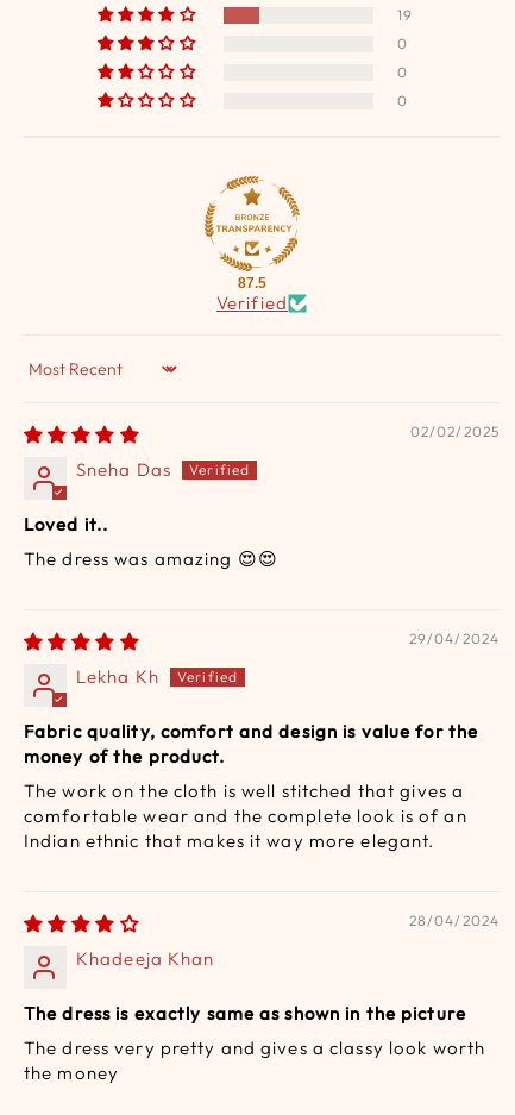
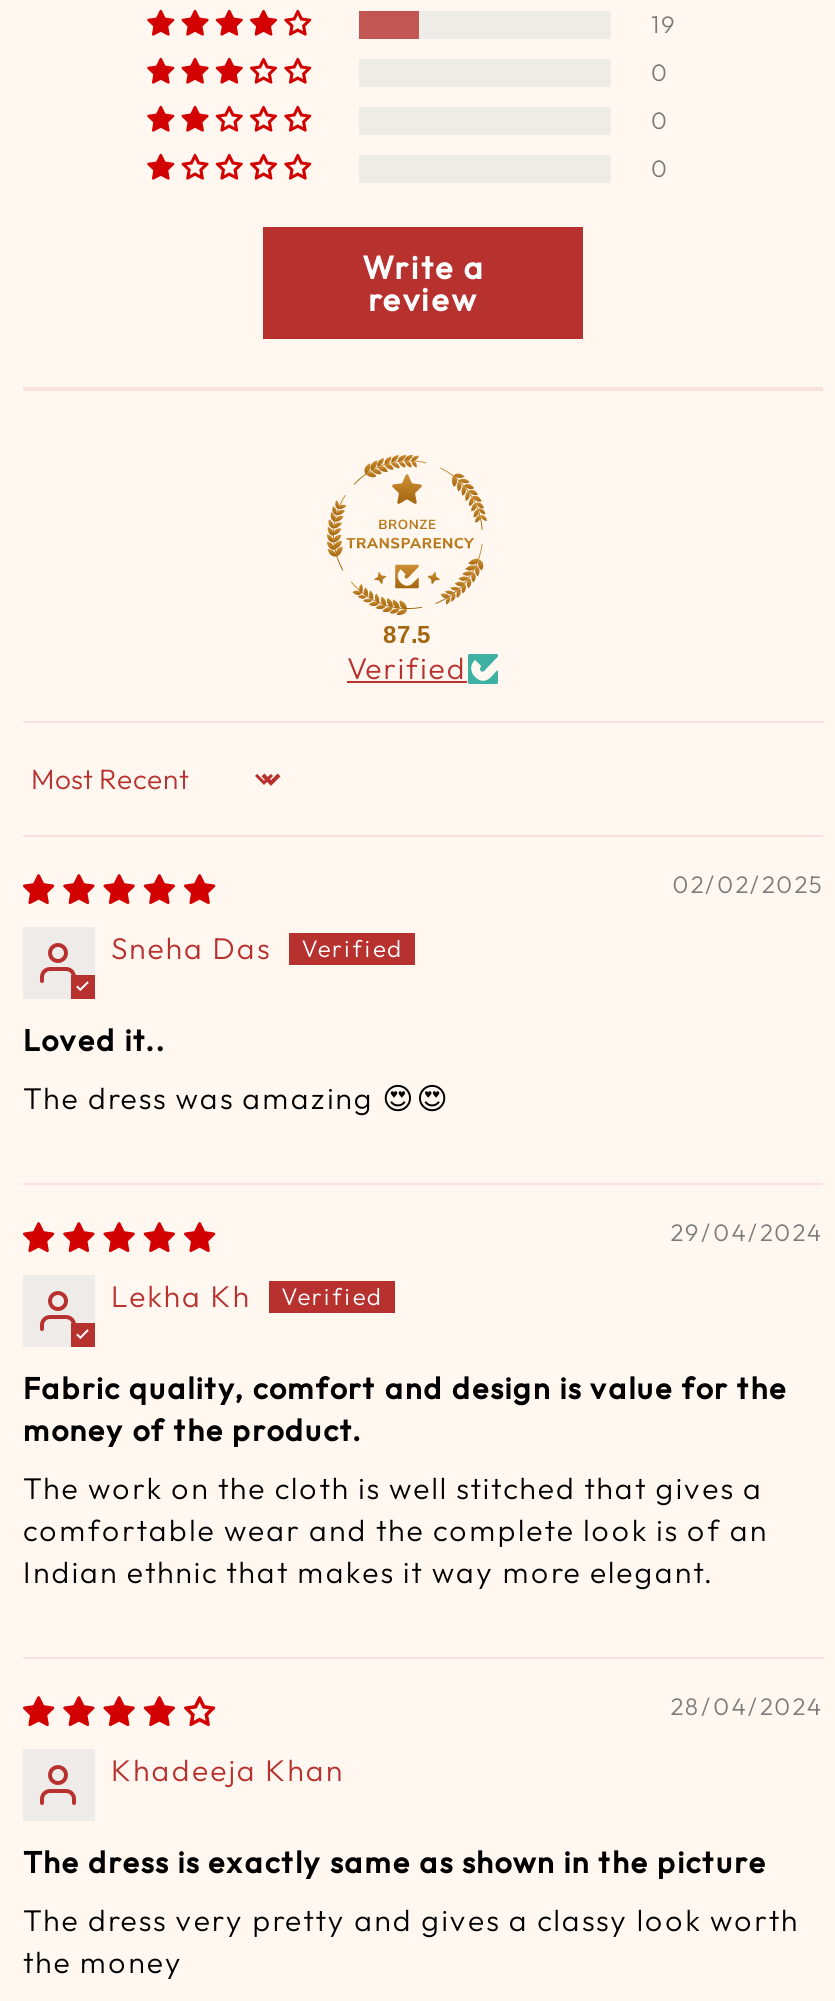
+ Write a
+ review
